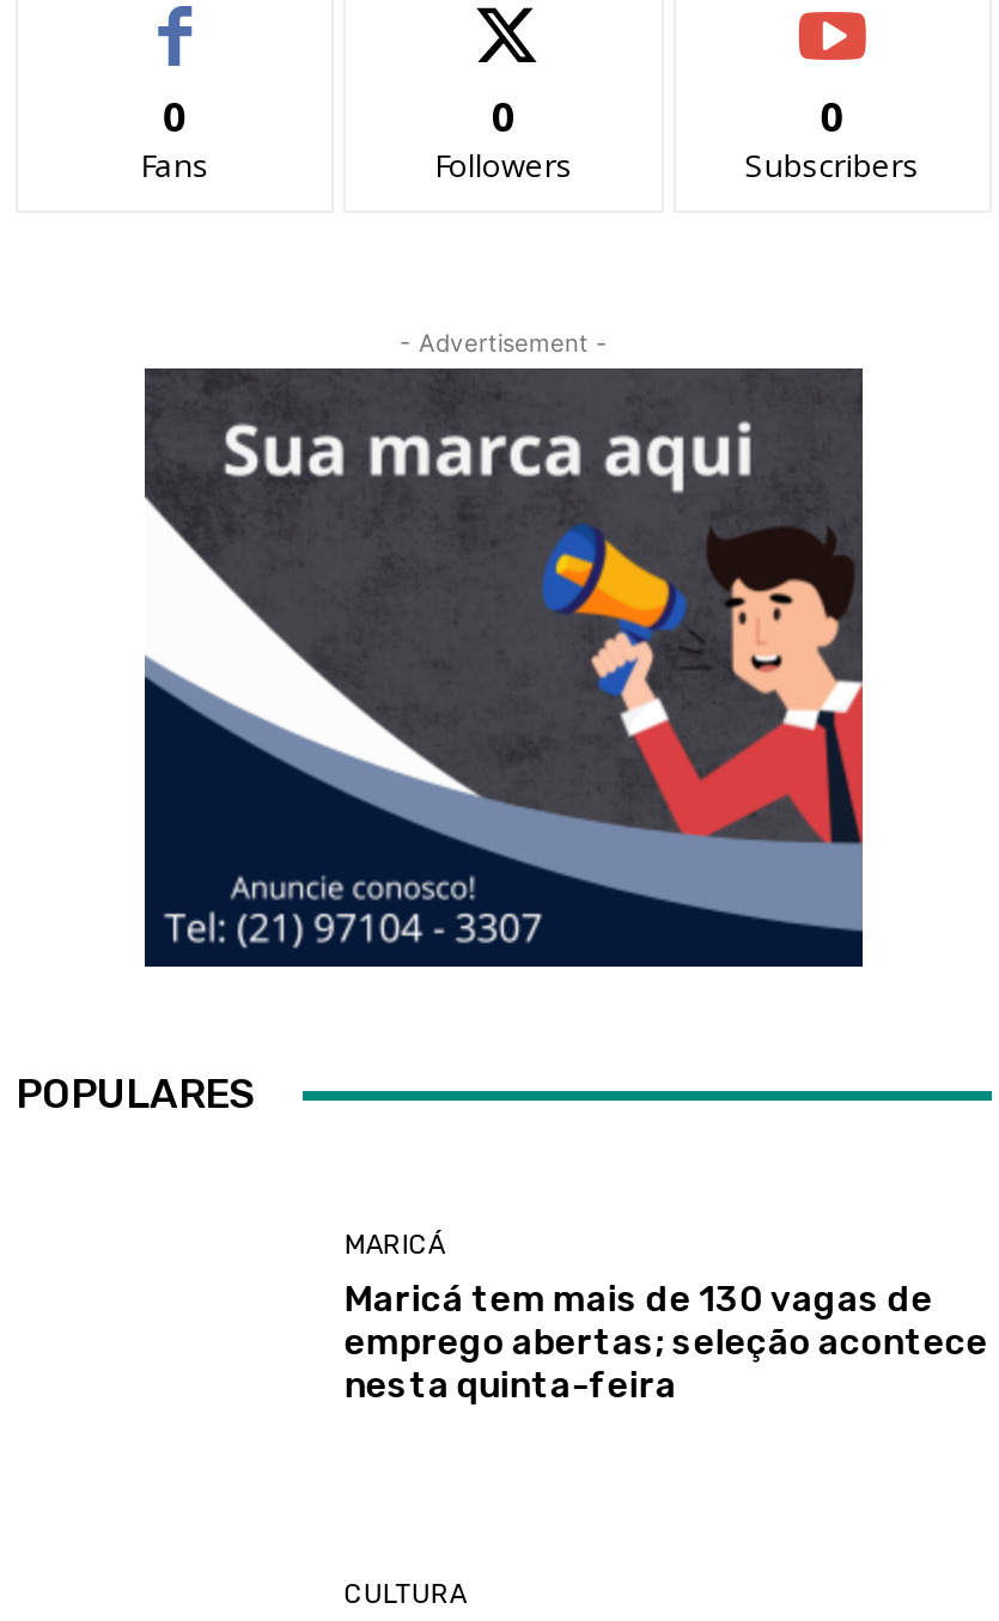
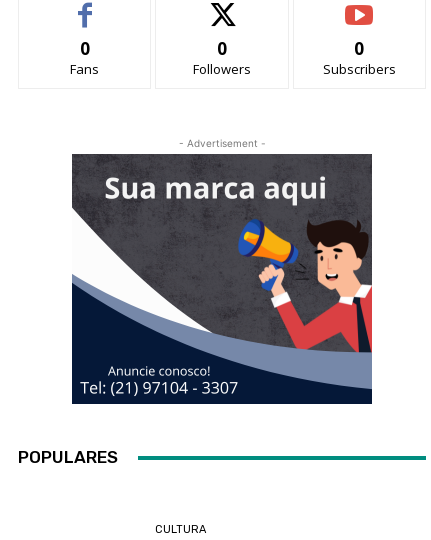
- MARICÁ
- Maricá tem mais de 130 vagas de
- emprego abertas; seleção acontece
- nesta quinta-feira
